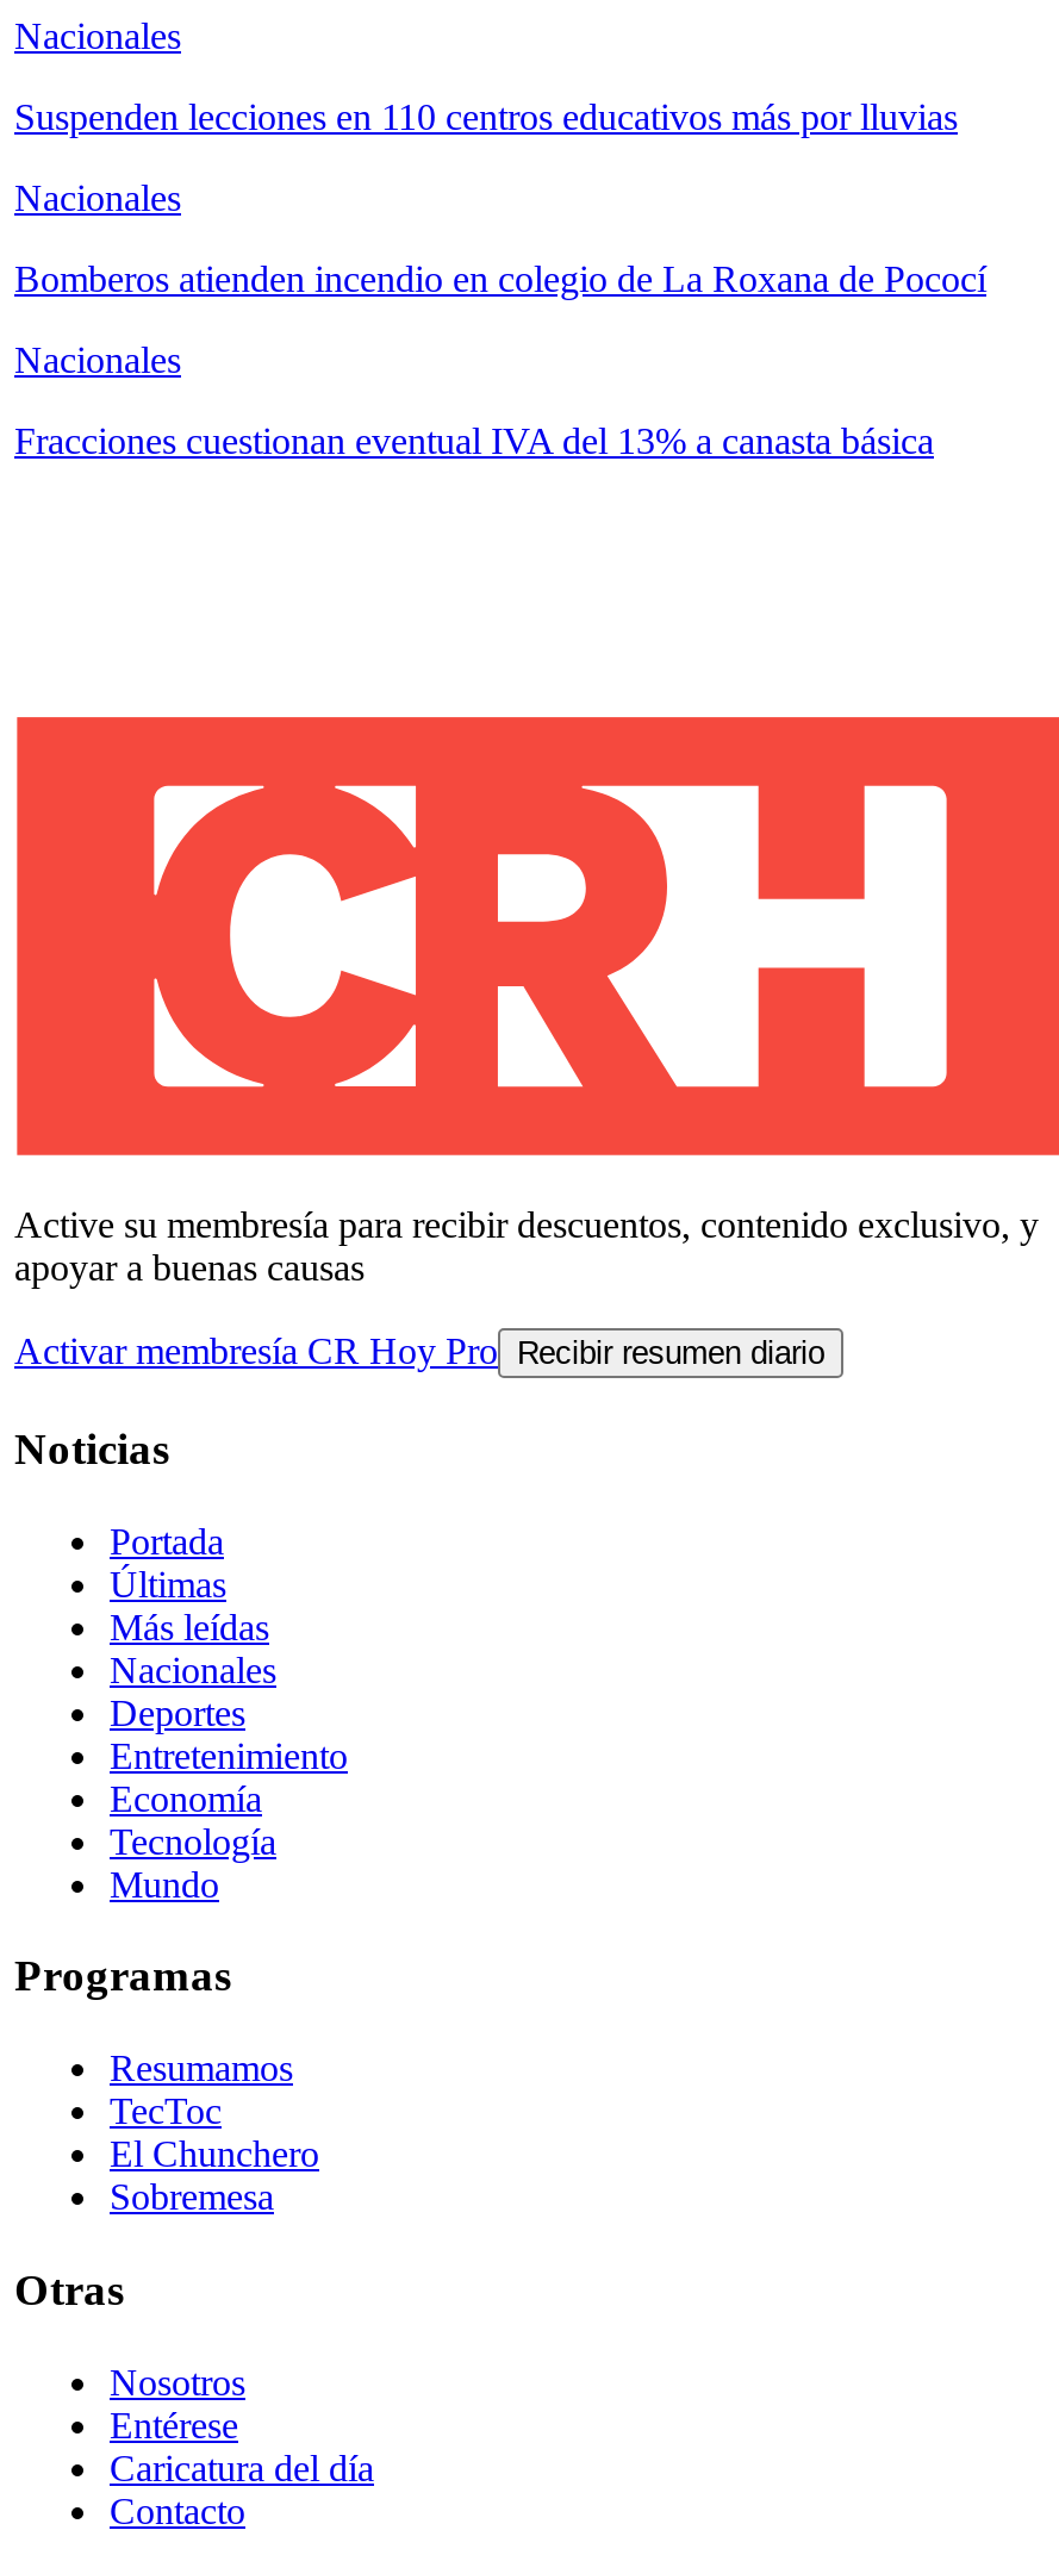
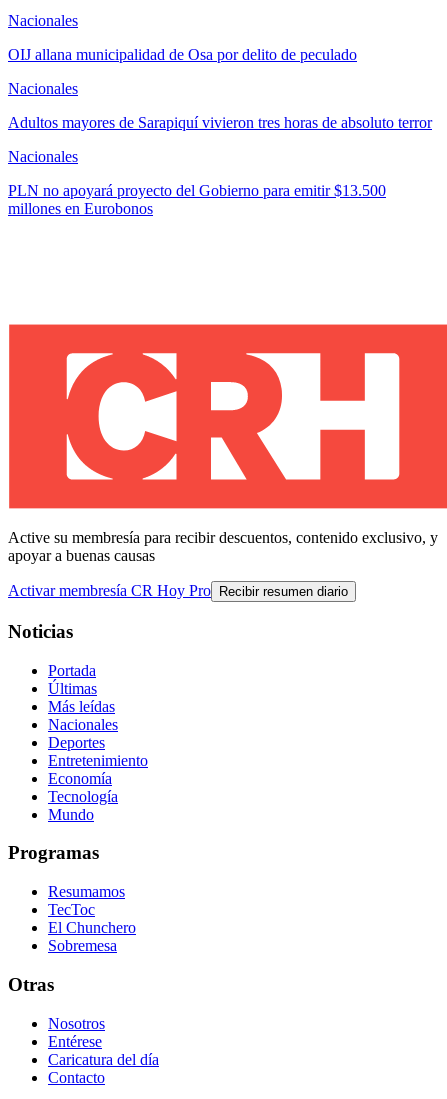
- Suspenden lecciones en 110 centros educativos más por lluvias
+ OIJ allana municipalidad de Osa por delito de peculado

- Bomberos atienden incendio en colegio de La Roxana de Pococí
+ Adultos mayores de Sarapiquí vivieron tres horas de absoluto terror

- Fracciones cuestionan eventual IVA del 13% a canasta básica
+ PLN no apoyará proyecto del Gobierno para emitir $13.500
+ millones en Eurobonos
